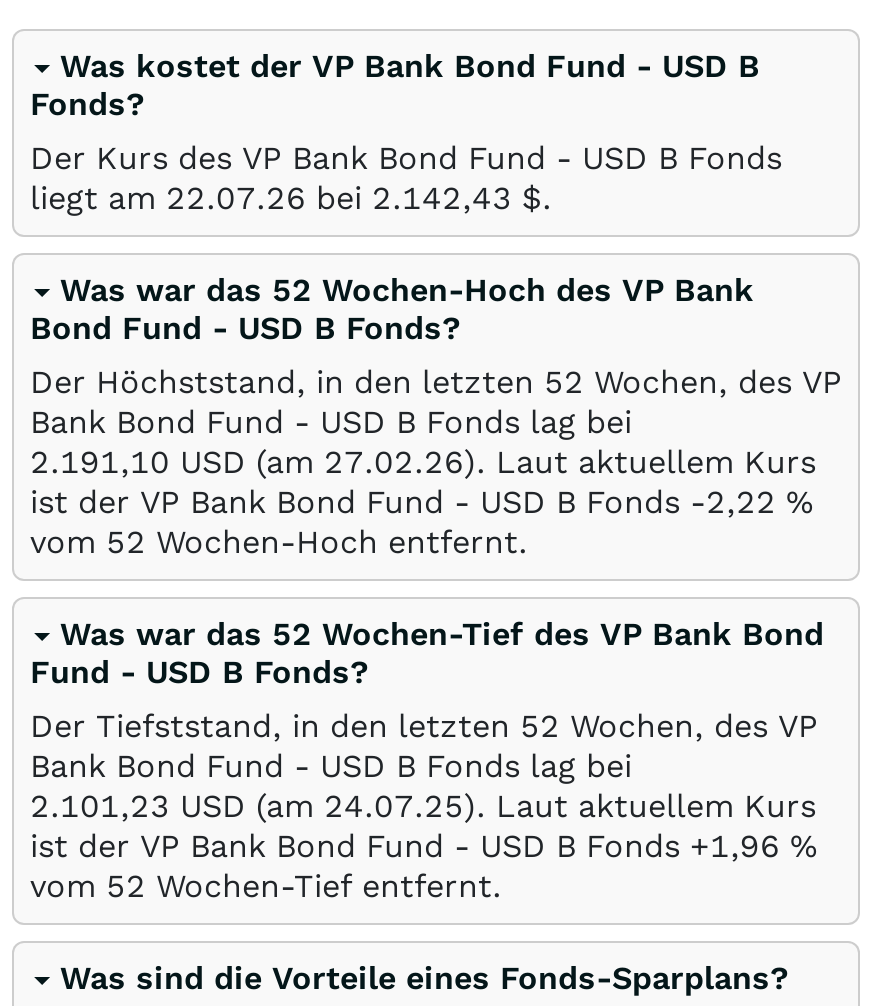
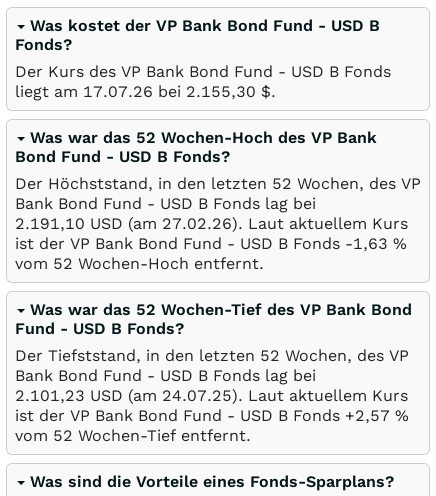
- liegt am 22.07.26 bei 2.142,43 $.
+ liegt am 17.07.26 bei 2.155,30 $.

- ist der VP Bank Bond Fund - USD B Fonds -2,22%
+ ist der VP Bank Bond Fund - USD B Fonds -1,63%

- ist der VP Bank Bond Fund - USD B Fonds +1,96%
+ ist der VP Bank Bond Fund - USD B Fonds +2,57%
